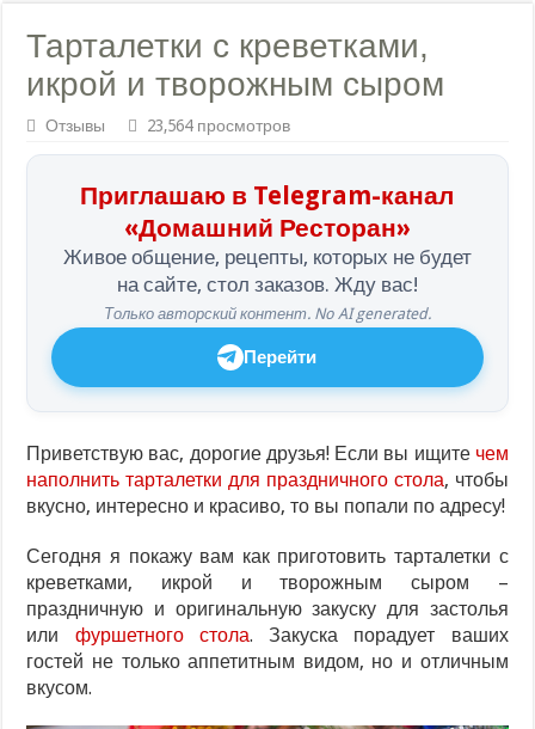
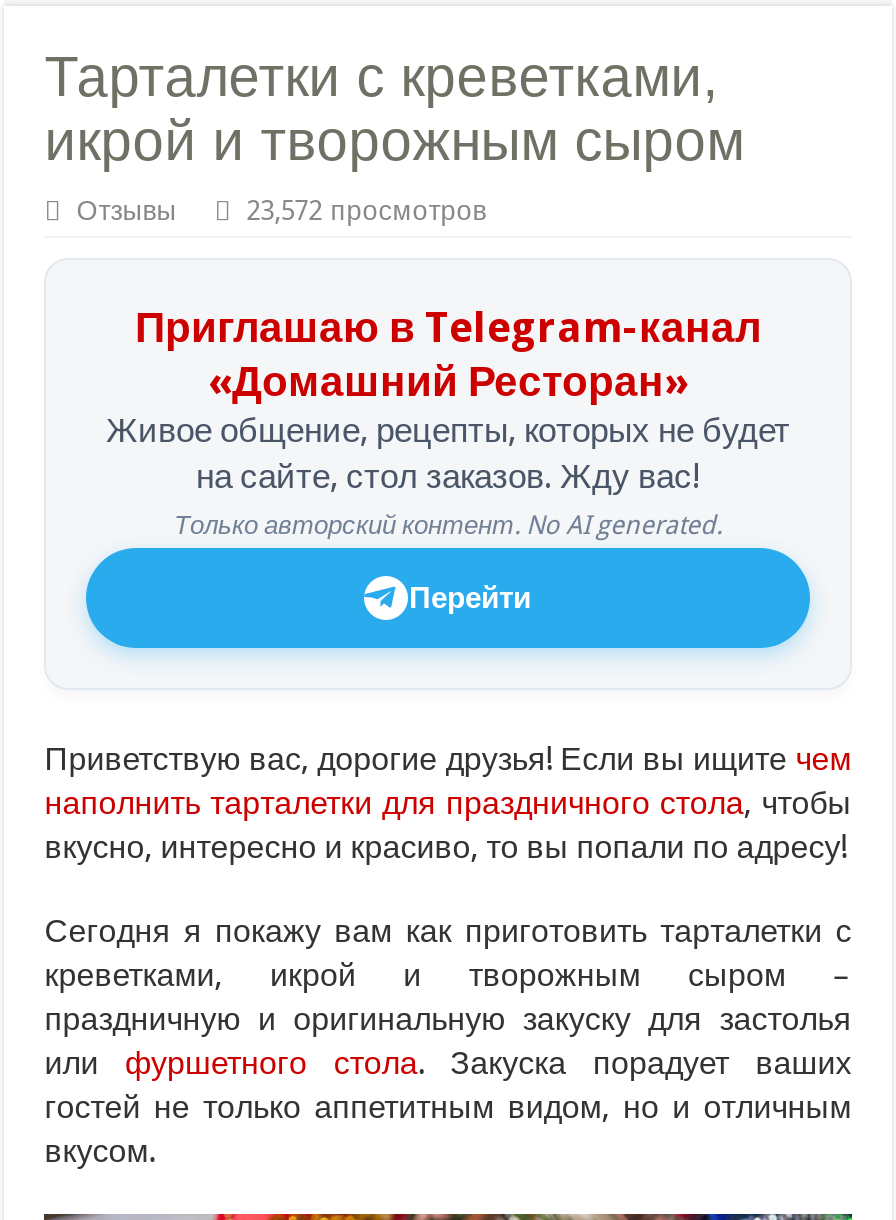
- 23,564 просмотров
+ 23,572 просмотров
